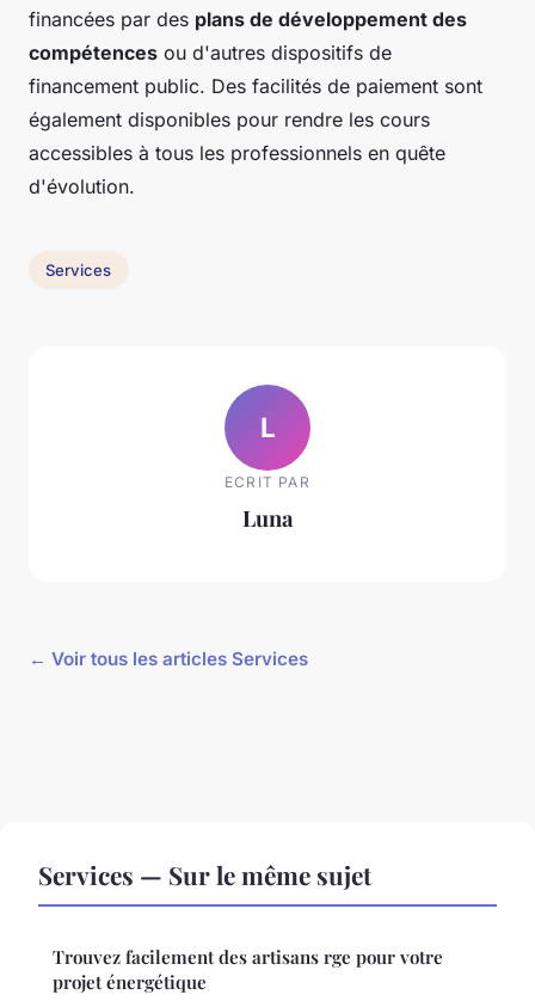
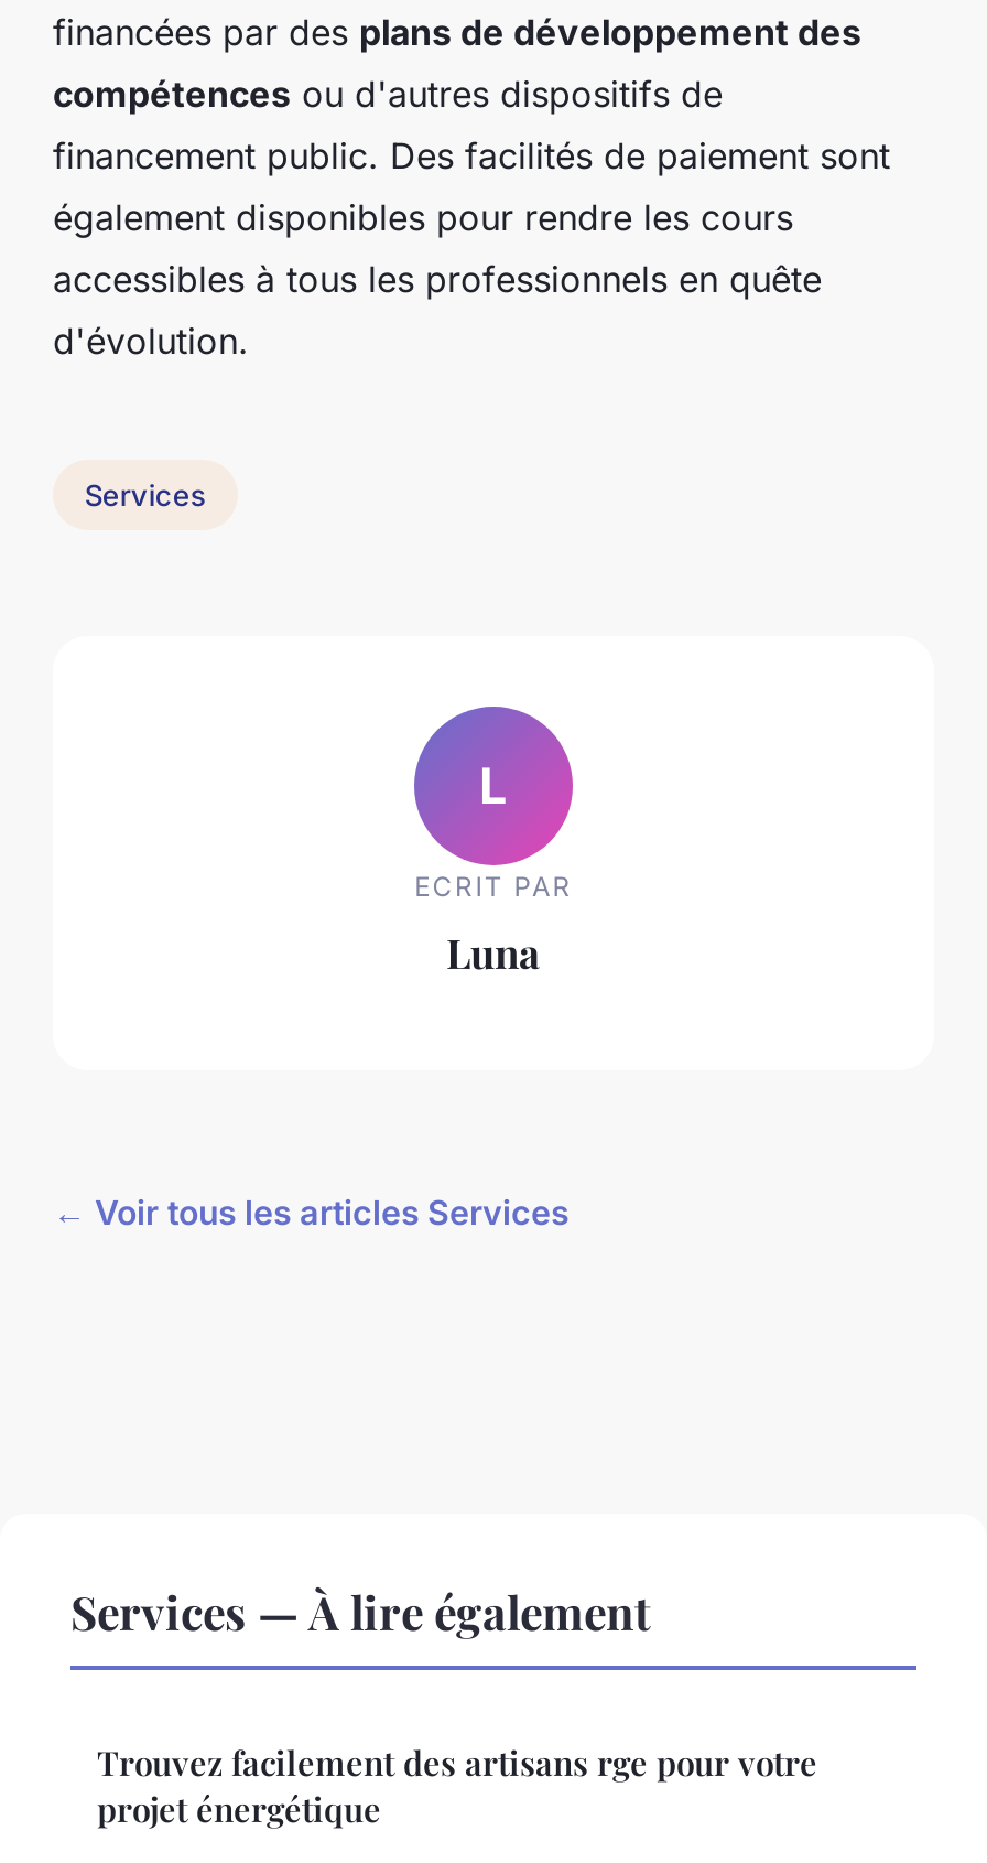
- Services — Sur le même sujet
+ Services — À lire également
